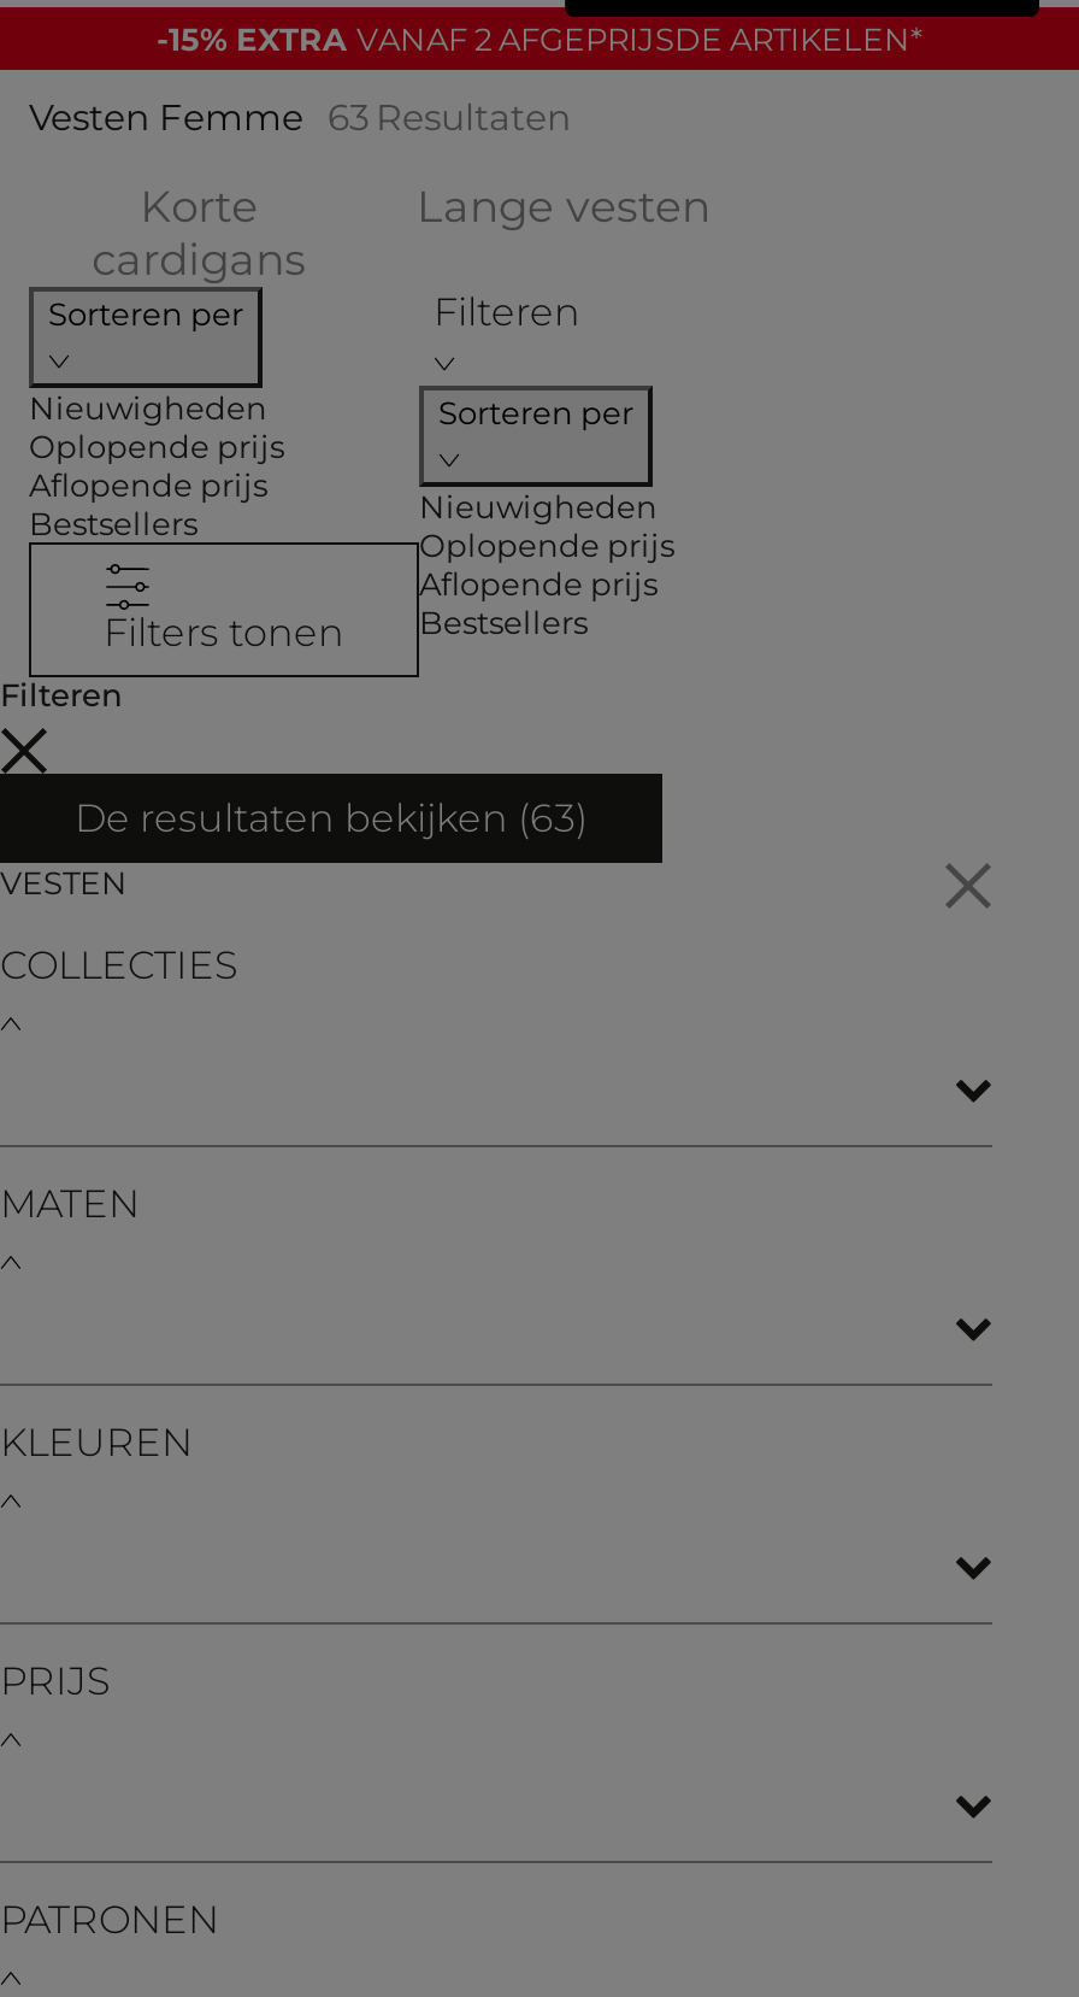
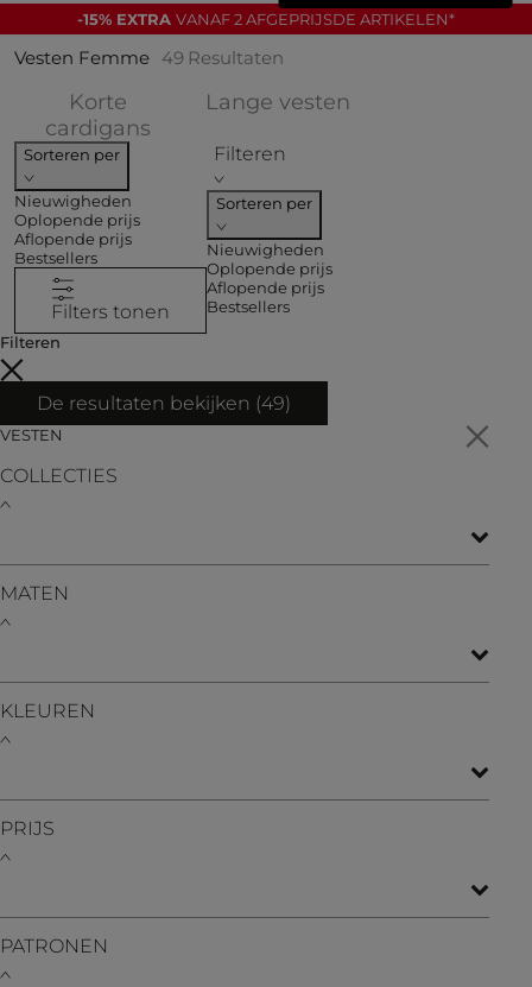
- Vesten Femme 63 Resultaten
+ Vesten Femme 49 Resultaten

- De resultaten bekijken (63)
+ De resultaten bekijken (49)
